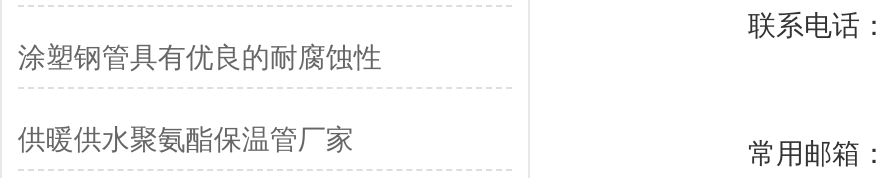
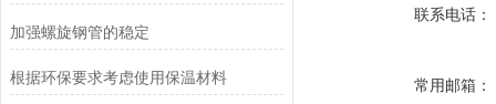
- 涂塑钢管具有优良的耐腐蚀性
+ 加强螺旋钢管的稳定

- 供暖供水聚氨酯保温管厂家
+ 根据环保要求考虑使用保温材料
